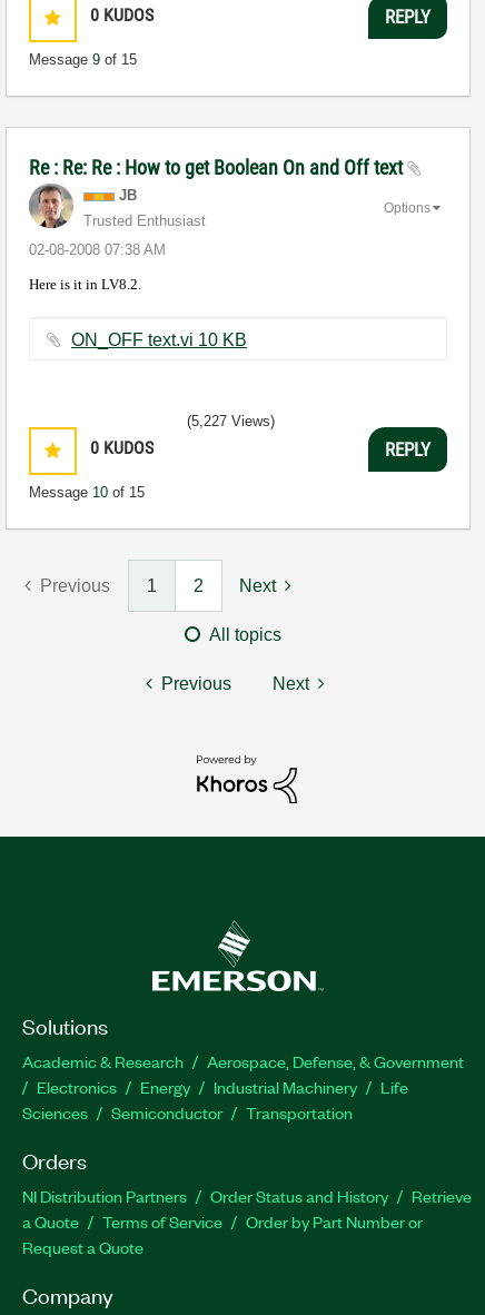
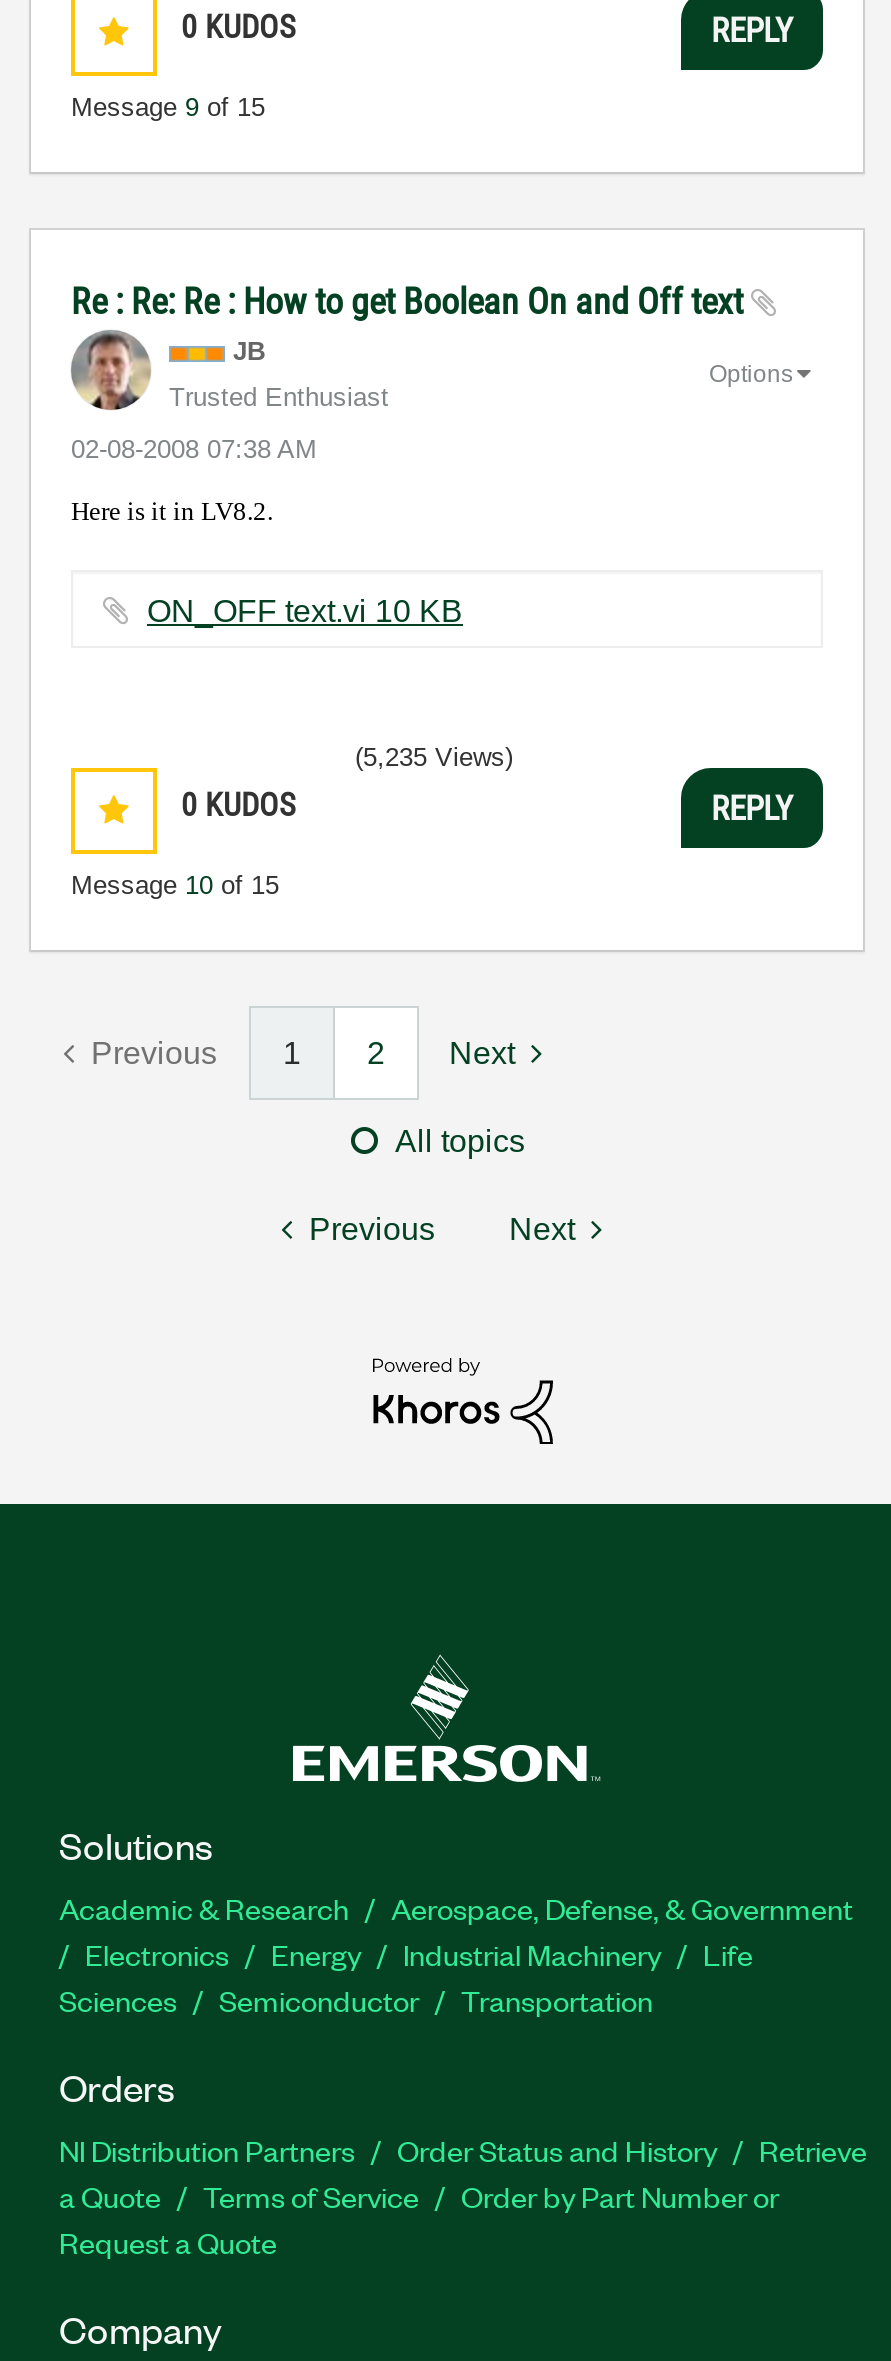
- (5,227 Views)
+ (5,235 Views)
